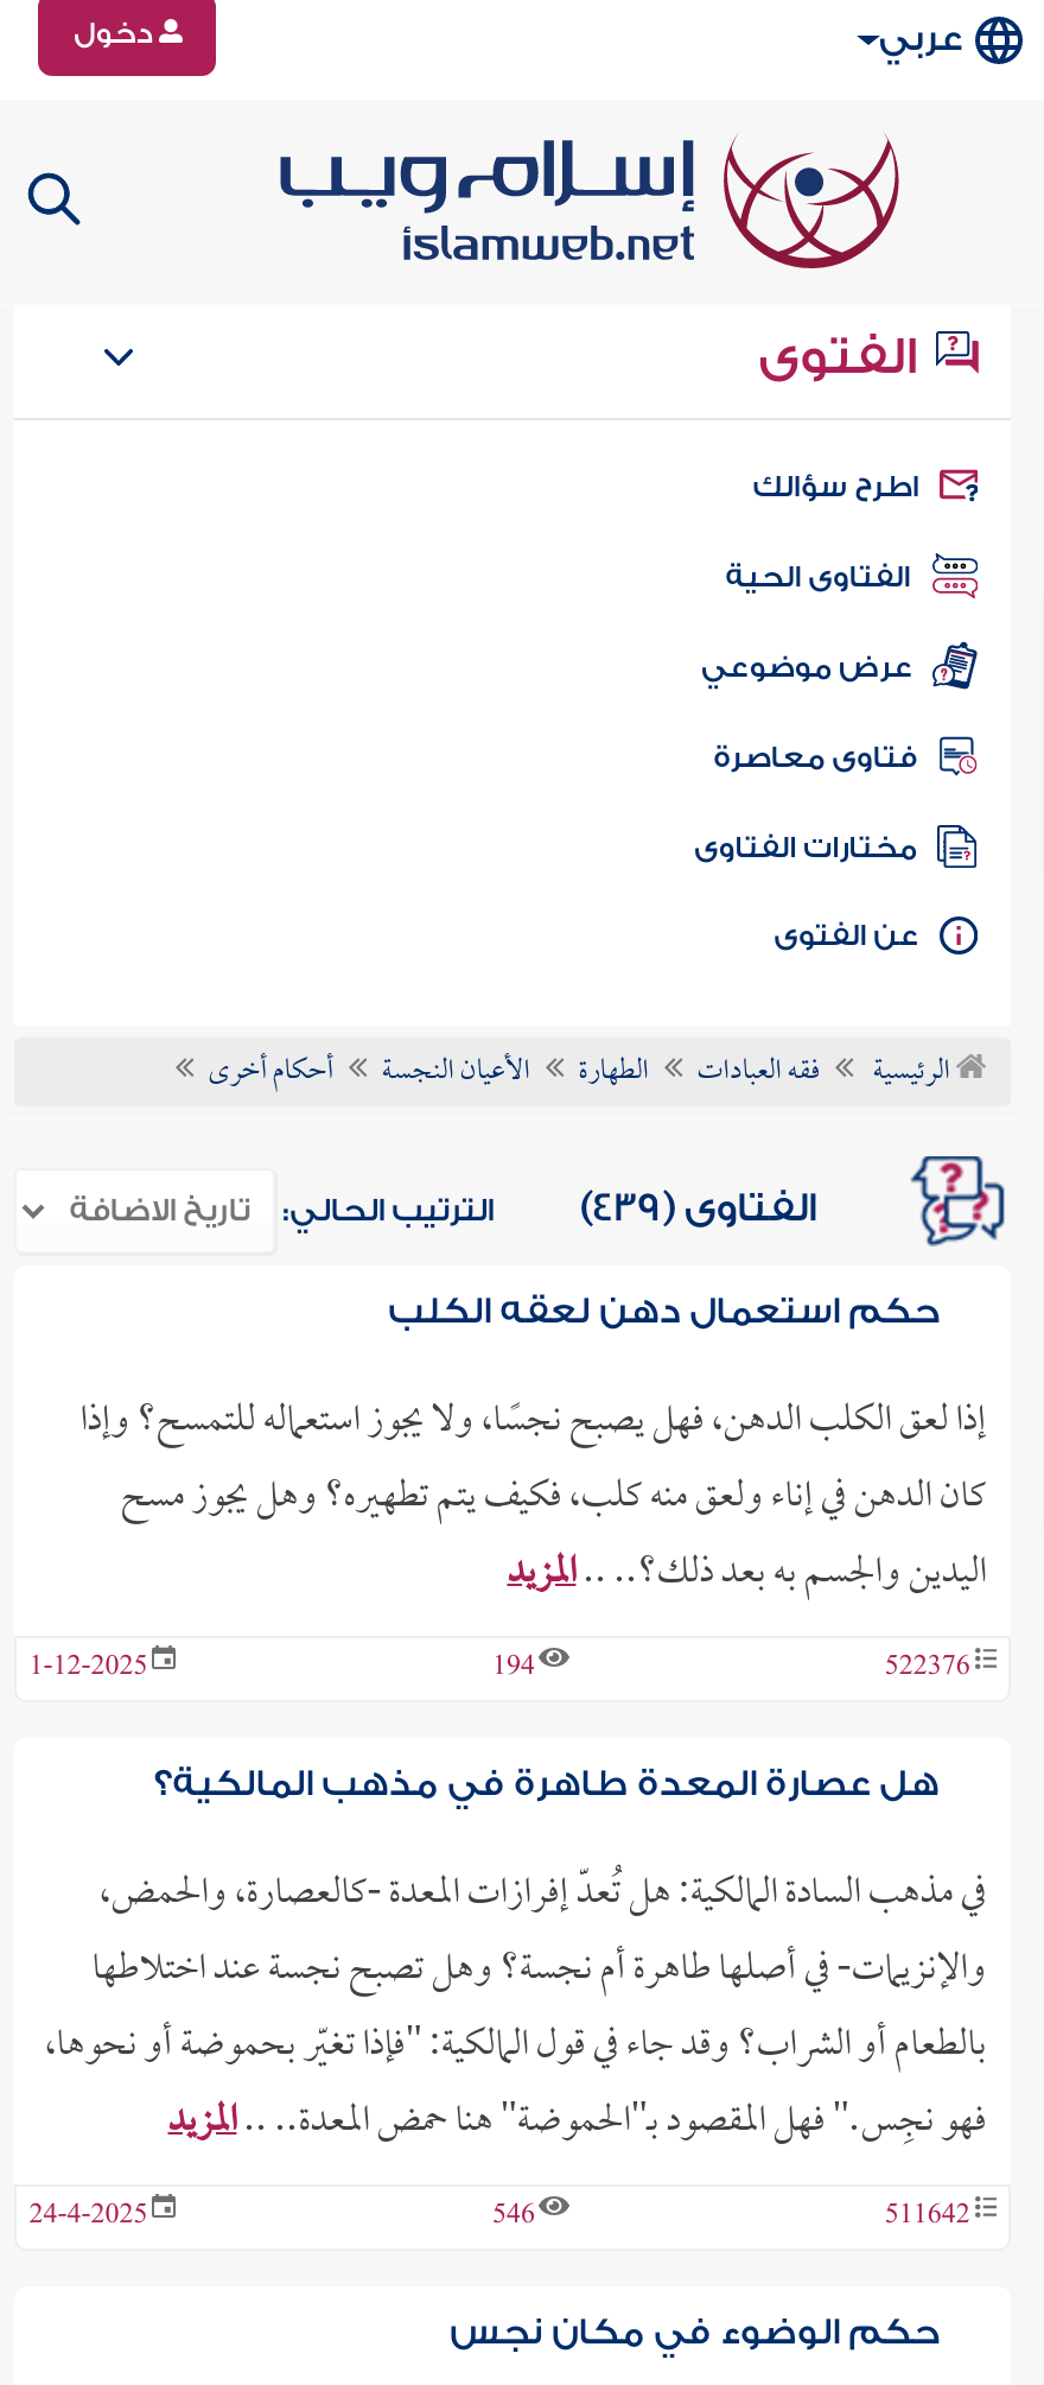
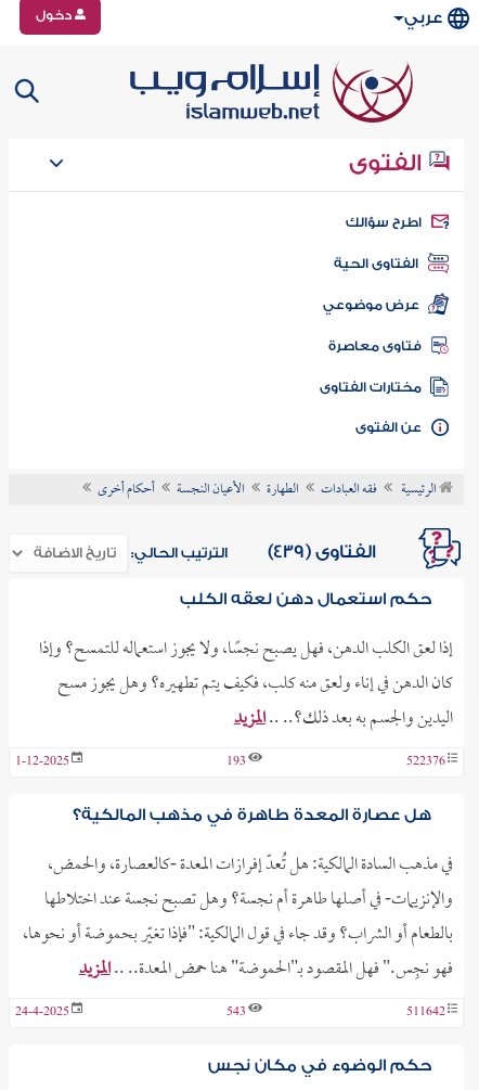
- 194
+ 193

- 546
+ 543
